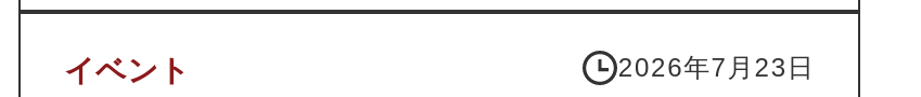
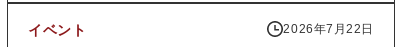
- 2026年7月23日
+ 2026年7月22日
